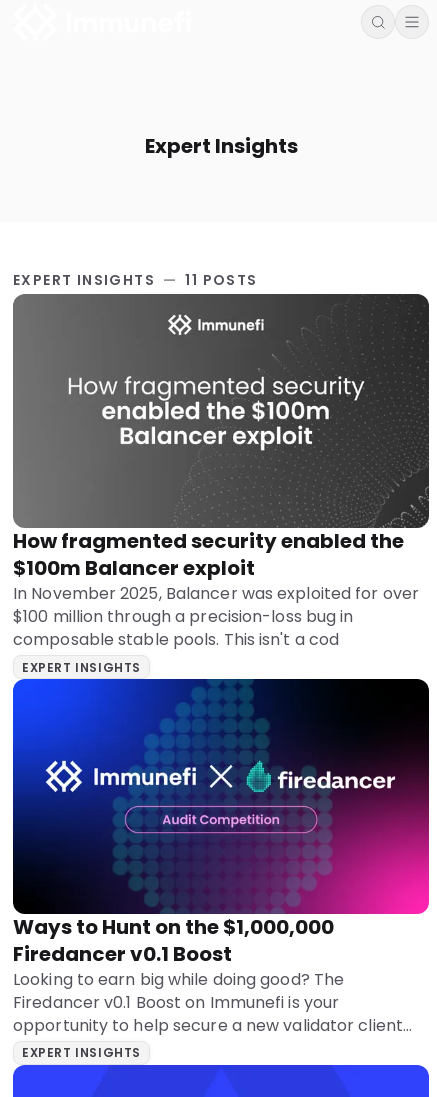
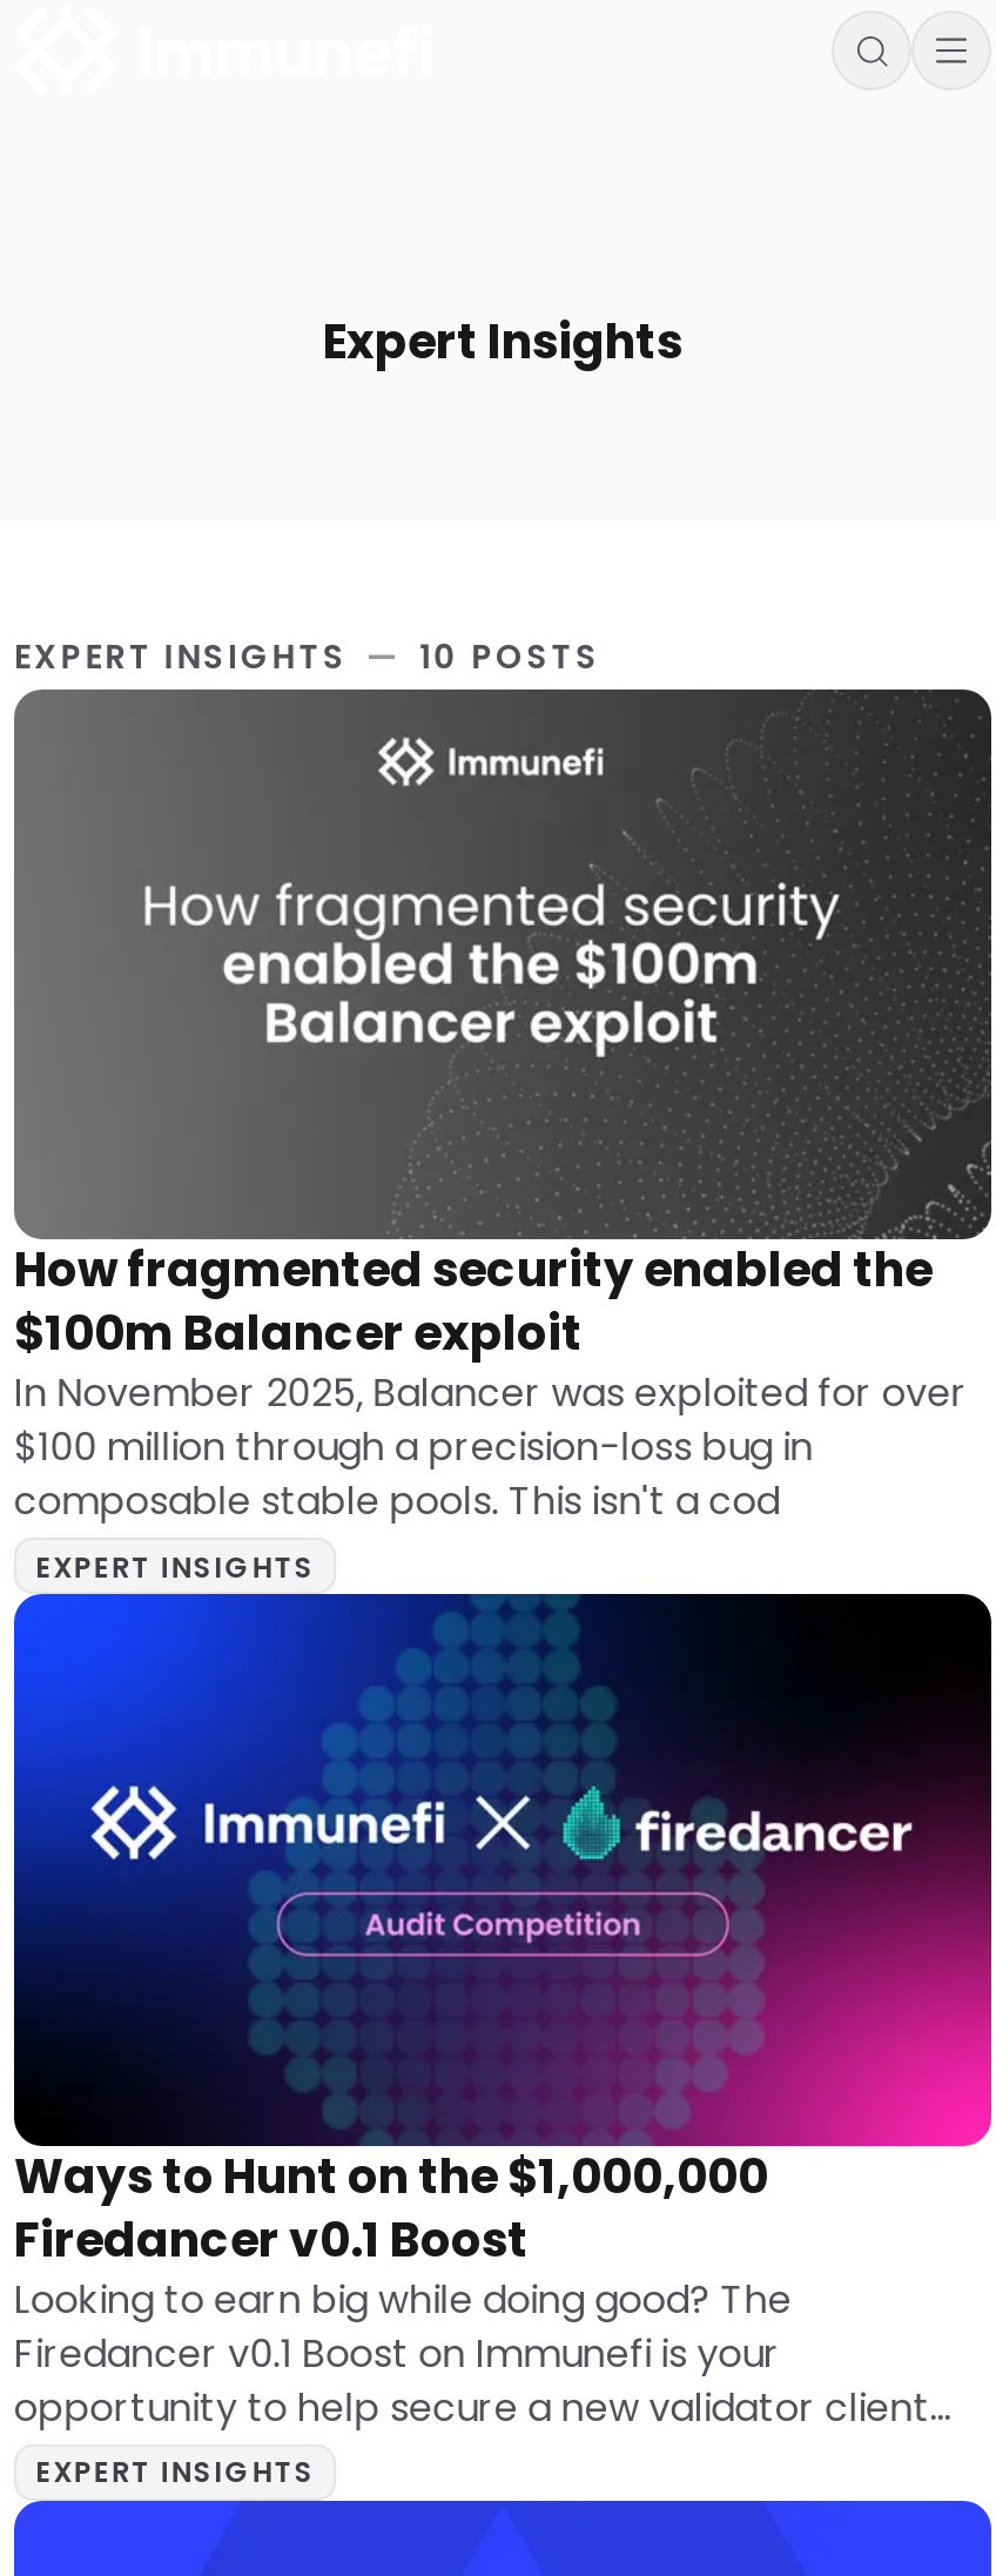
- EXPERT INSIGHTS — 11 POSTS
+ EXPERT INSIGHTS — 10 POSTS
